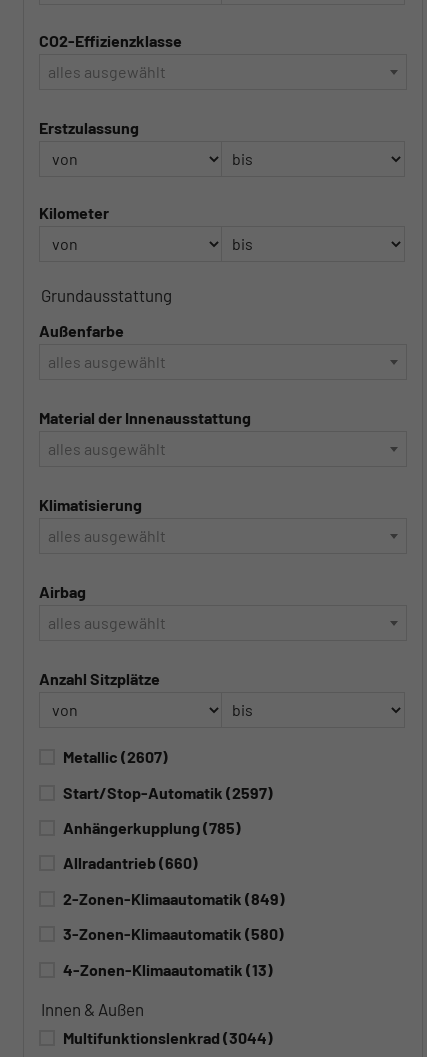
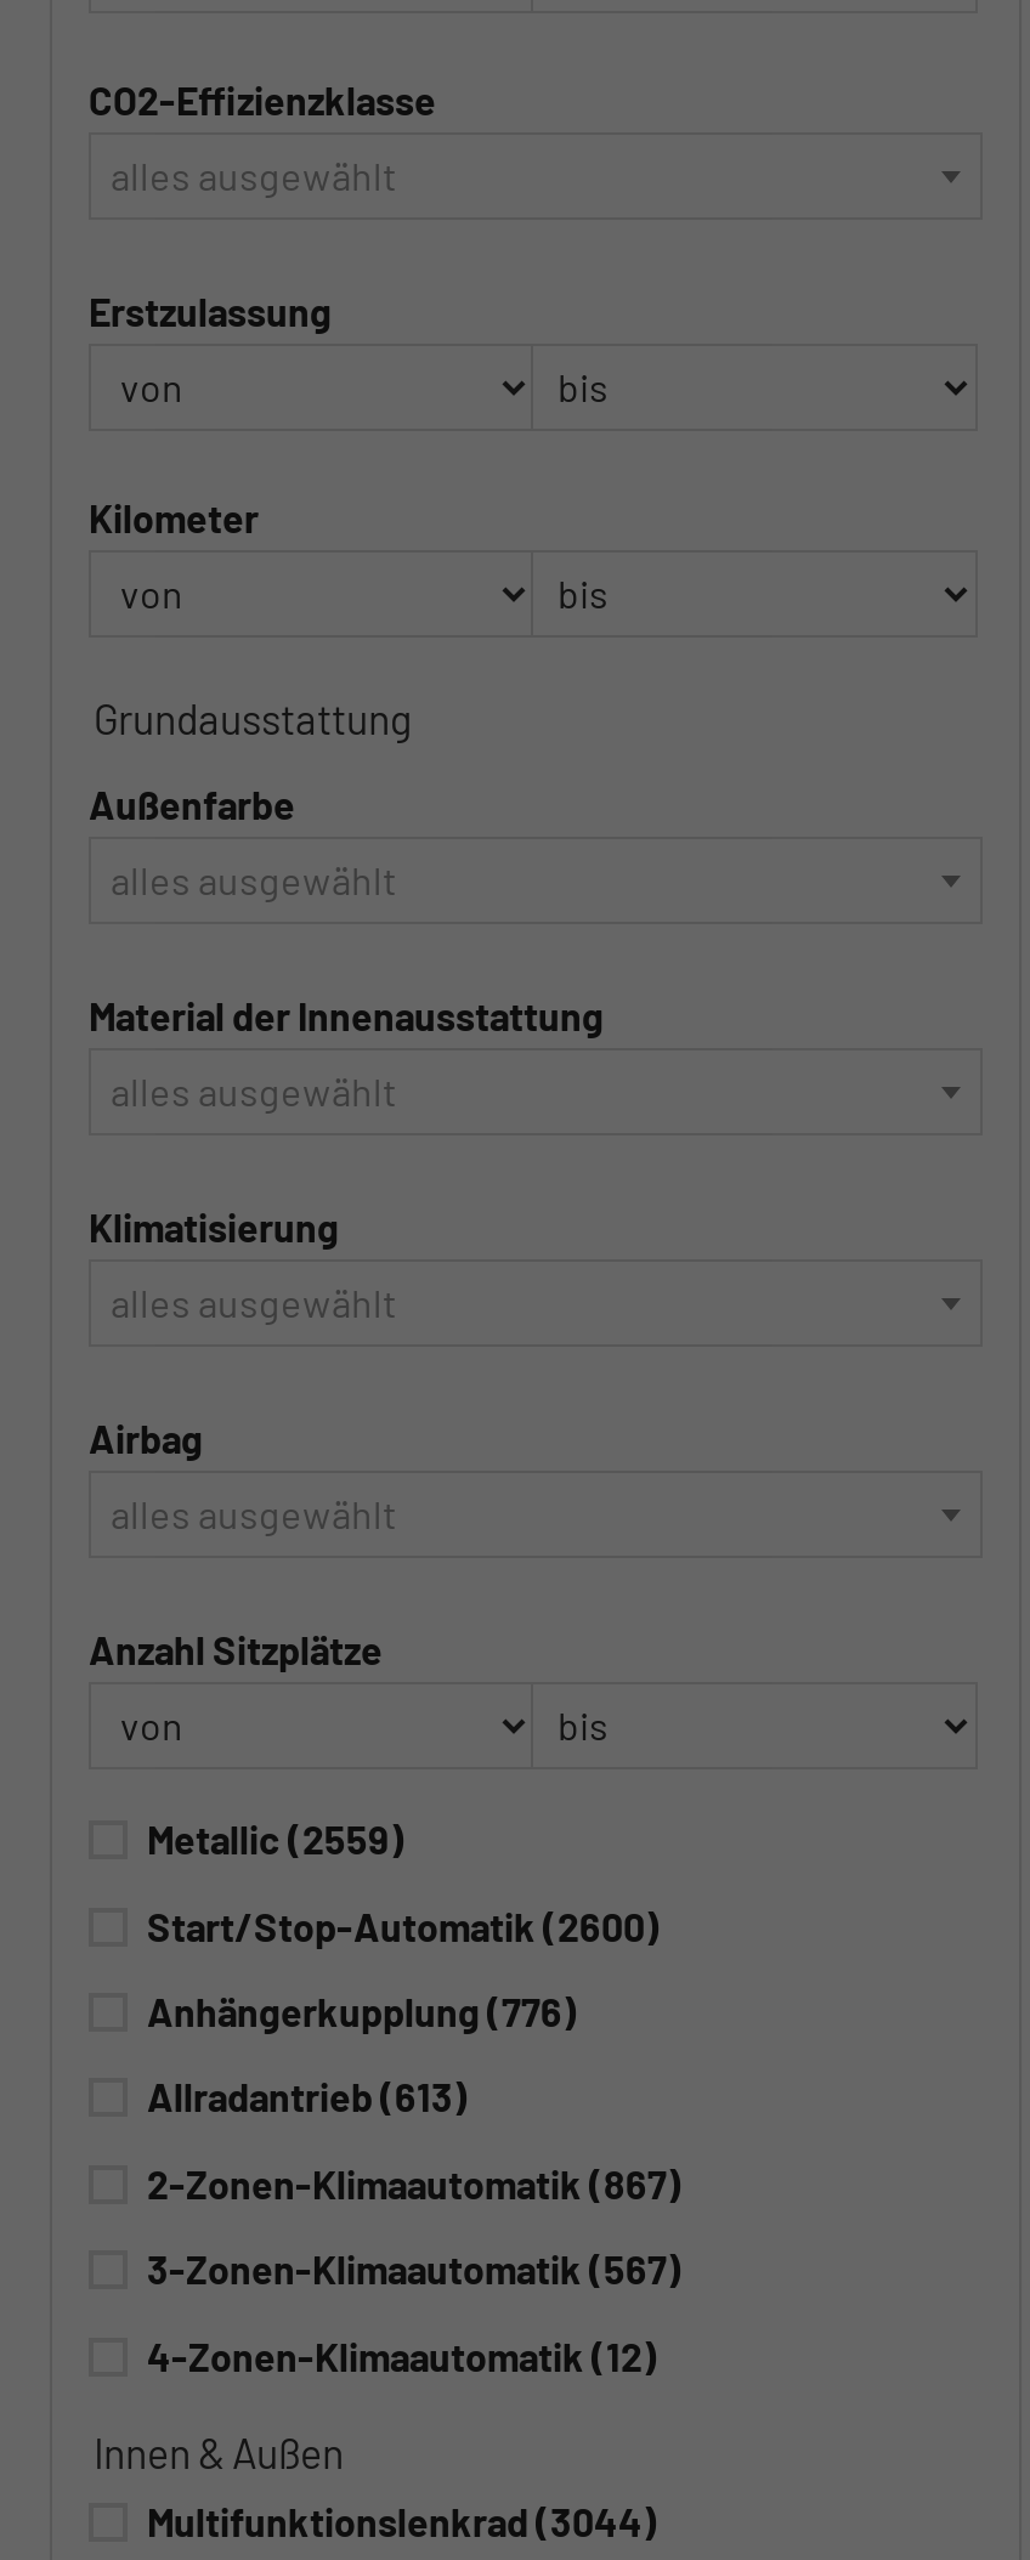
- Metallic (2607)
+ Metallic (2559)

- Start/Stop-Automatik (2597)
+ Start/Stop-Automatik (2600)

- Anhängerkupplung (785)
+ Anhängerkupplung (776)

- Allradantrieb (660)
+ Allradantrieb (613)

- 2-Zonen-Klimaautomatik (849)
+ 2-Zonen-Klimaautomatik (867)

- 3-Zonen-Klimaautomatik (580)
+ 3-Zonen-Klimaautomatik (567)

- 4-Zonen-Klimaautomatik (13)
+ 4-Zonen-Klimaautomatik (12)
